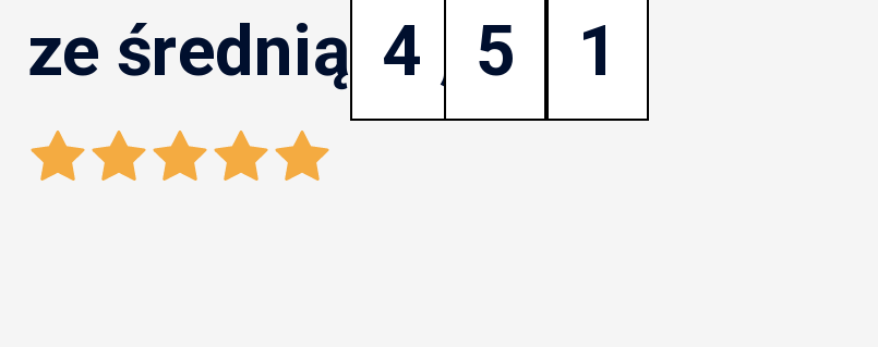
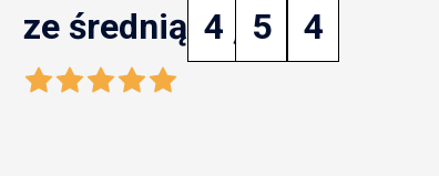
- 1
+ 4
